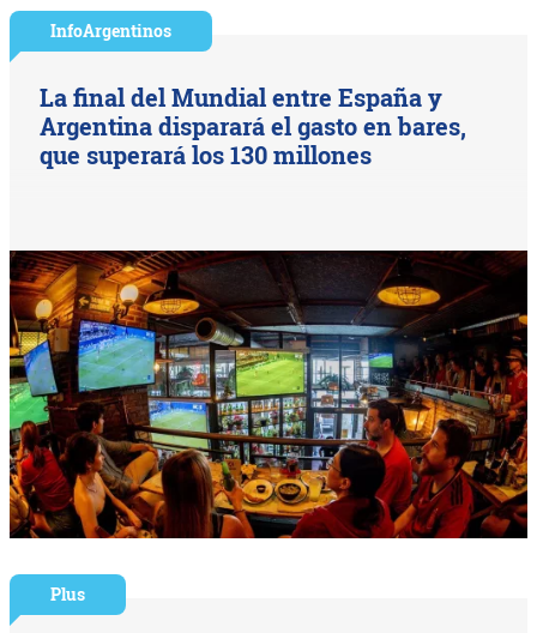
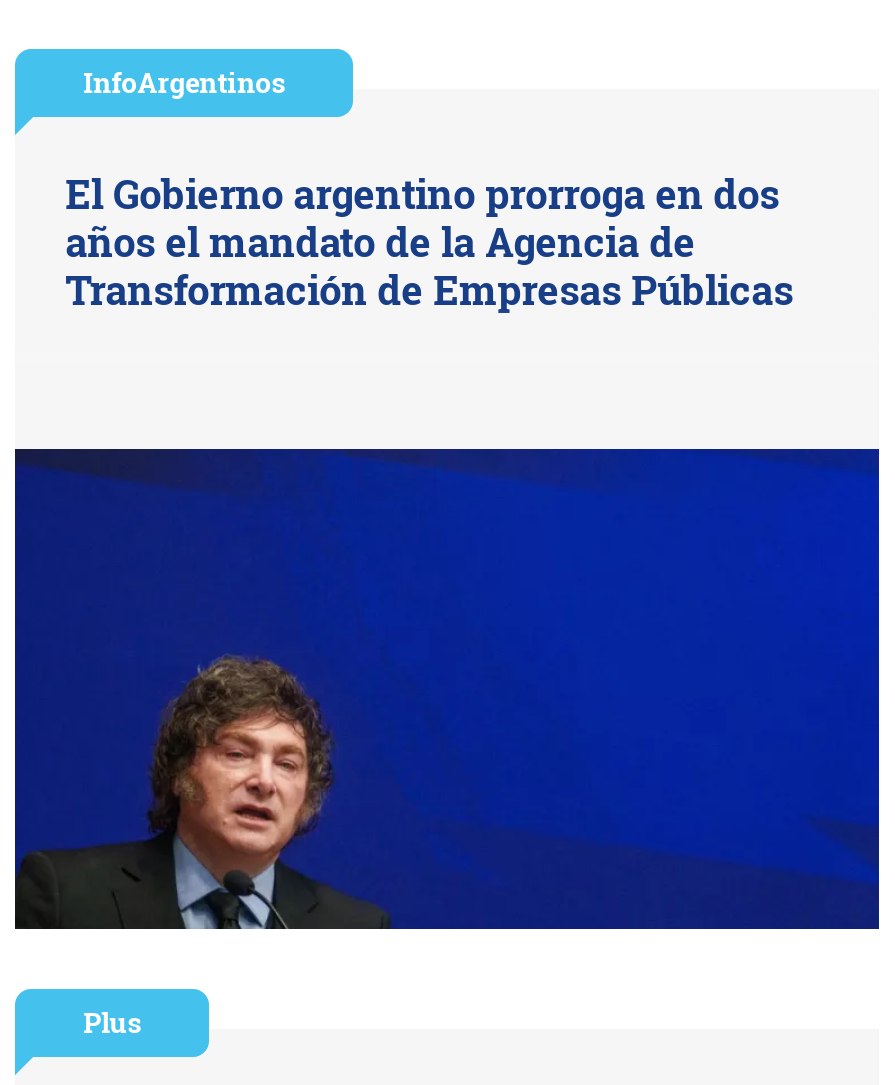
- La final del Mundial entre España y
- Argentina disparará el gasto en bares,
- que superará los 130 millones
+ El Gobierno argentino prorroga en dos
+ años el mandato de la Agencia de
+ Transformación de Empresas Públicas

- [image]
+ [image]
